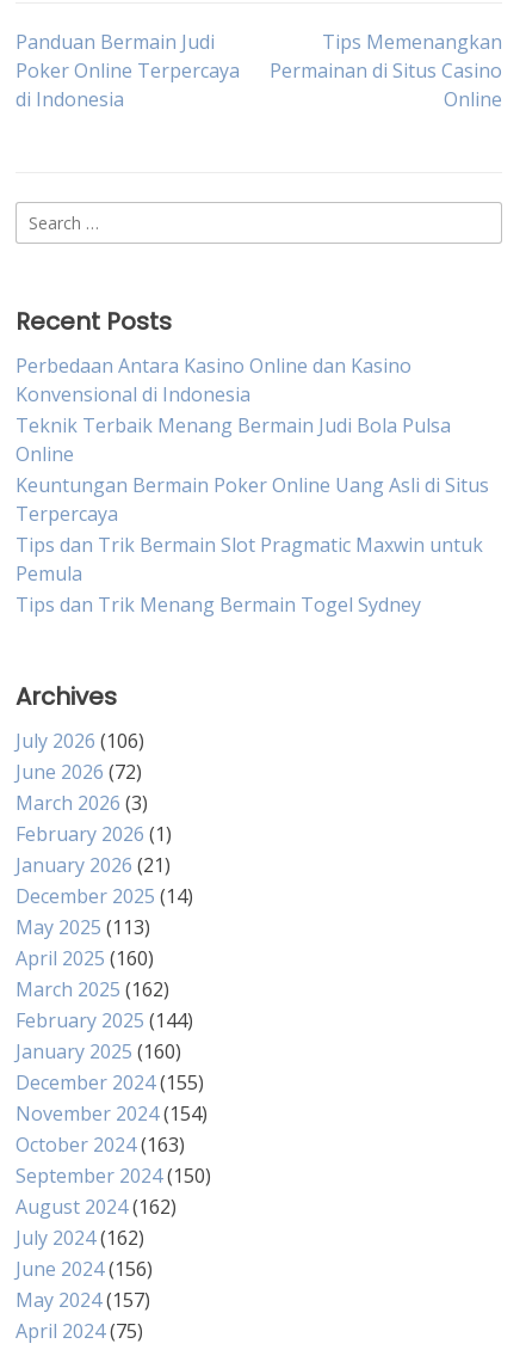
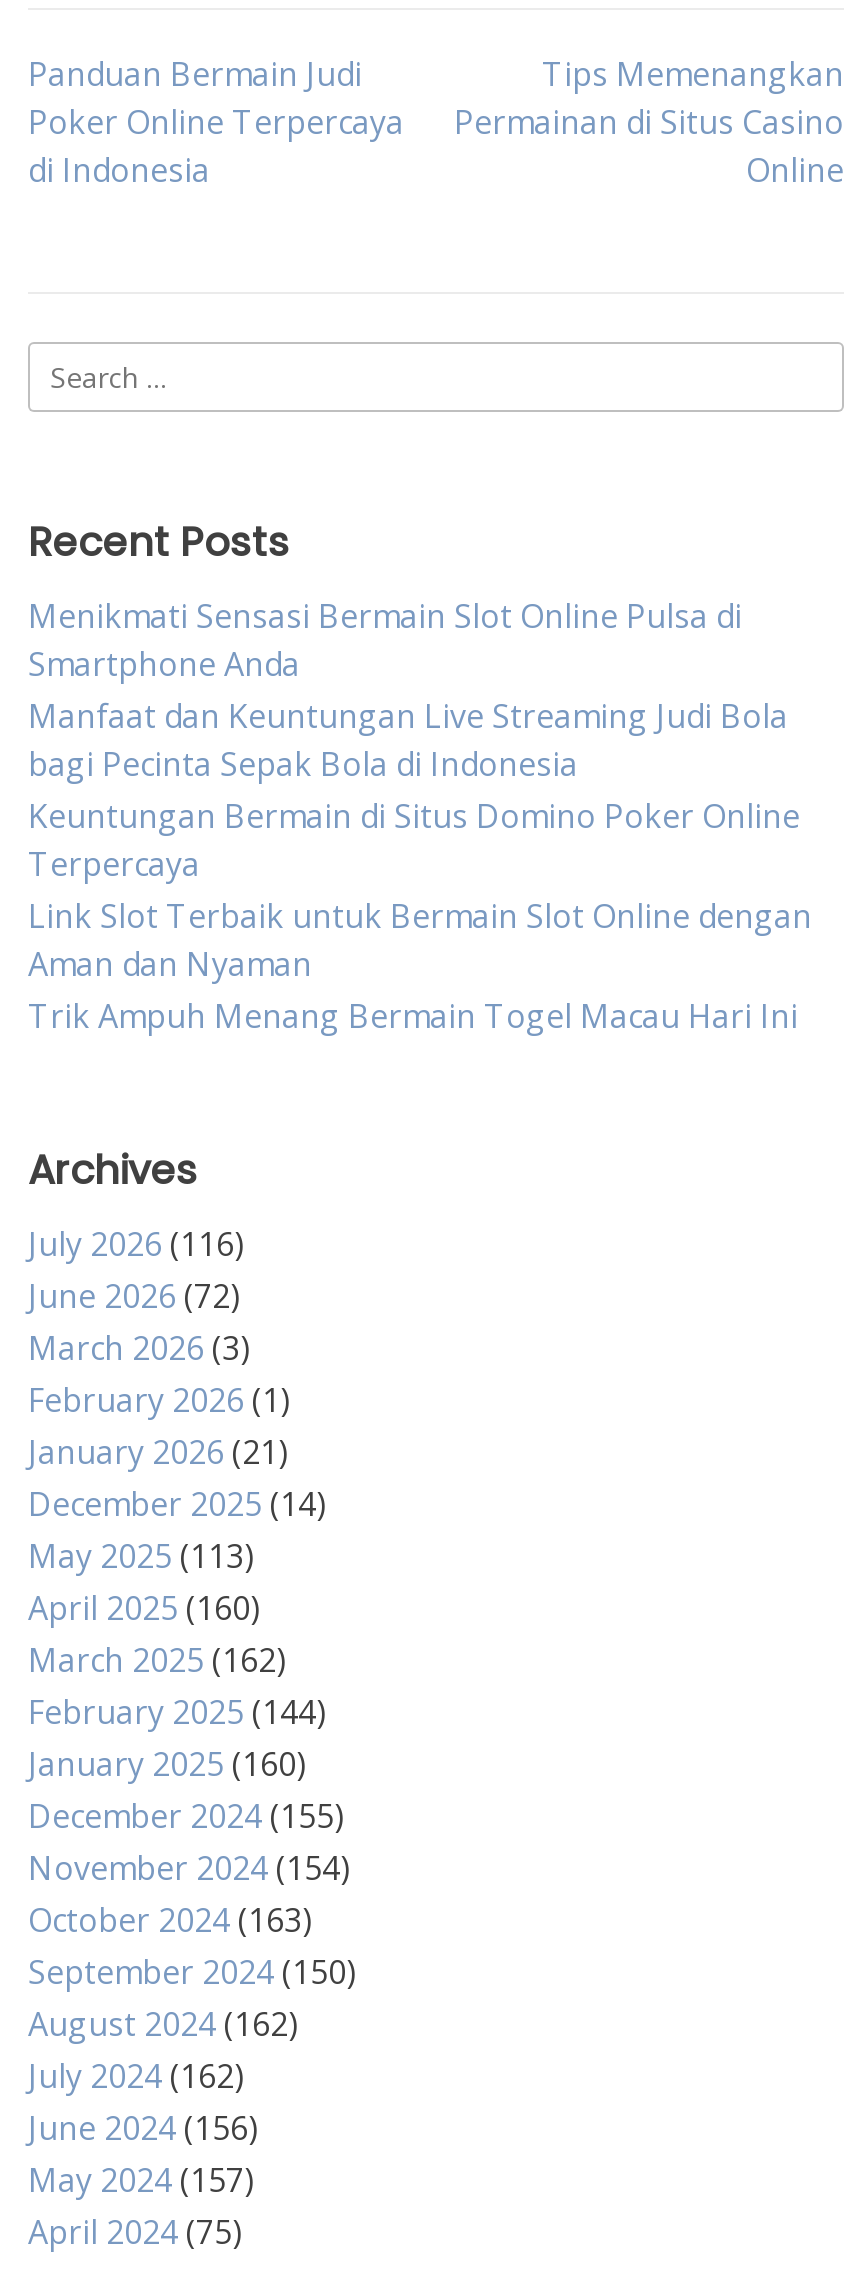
- Perbedaan Antara Kasino Online dan Kasino
- Konvensional di Indonesia
- Teknik Terbaik Menang Bermain Judi Bola Pulsa
- Online
- Keuntungan Bermain Poker Online Uang Asli di Situs
+ Menikmati Sensasi Bermain Slot Online Pulsa di
+ Smartphone Anda
+ Manfaat dan Keuntungan Live Streaming Judi Bola
+ bagi Pecinta Sepak Bola di Indonesia
+ Keuntungan Bermain di Situs Domino Poker Online

- Tips dan Trik Bermain Slot Pragmatic Maxwin untuk
- Pemula
- Tips dan Trik Menang Bermain Togel Sydney
+ Link Slot Terbaik untuk Bermain Slot Online dengan
+ Aman dan Nyaman
+ Trik Ampuh Menang Bermain Togel Macau Hari Ini

- July 2026 (106)
+ July 2026 (116)
